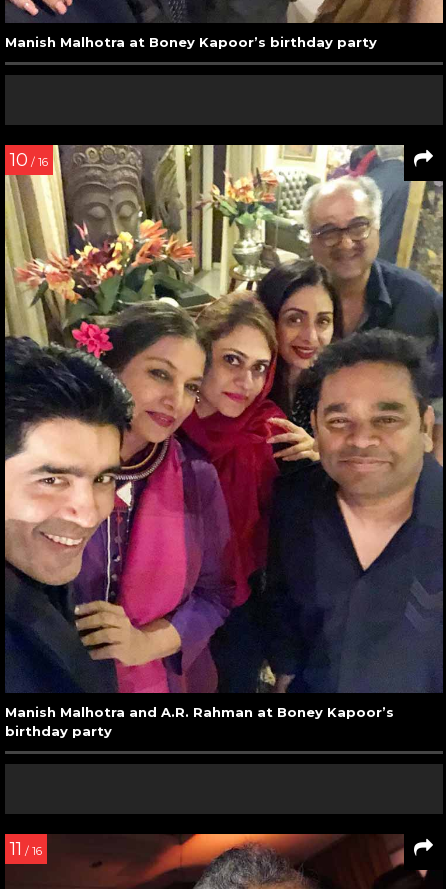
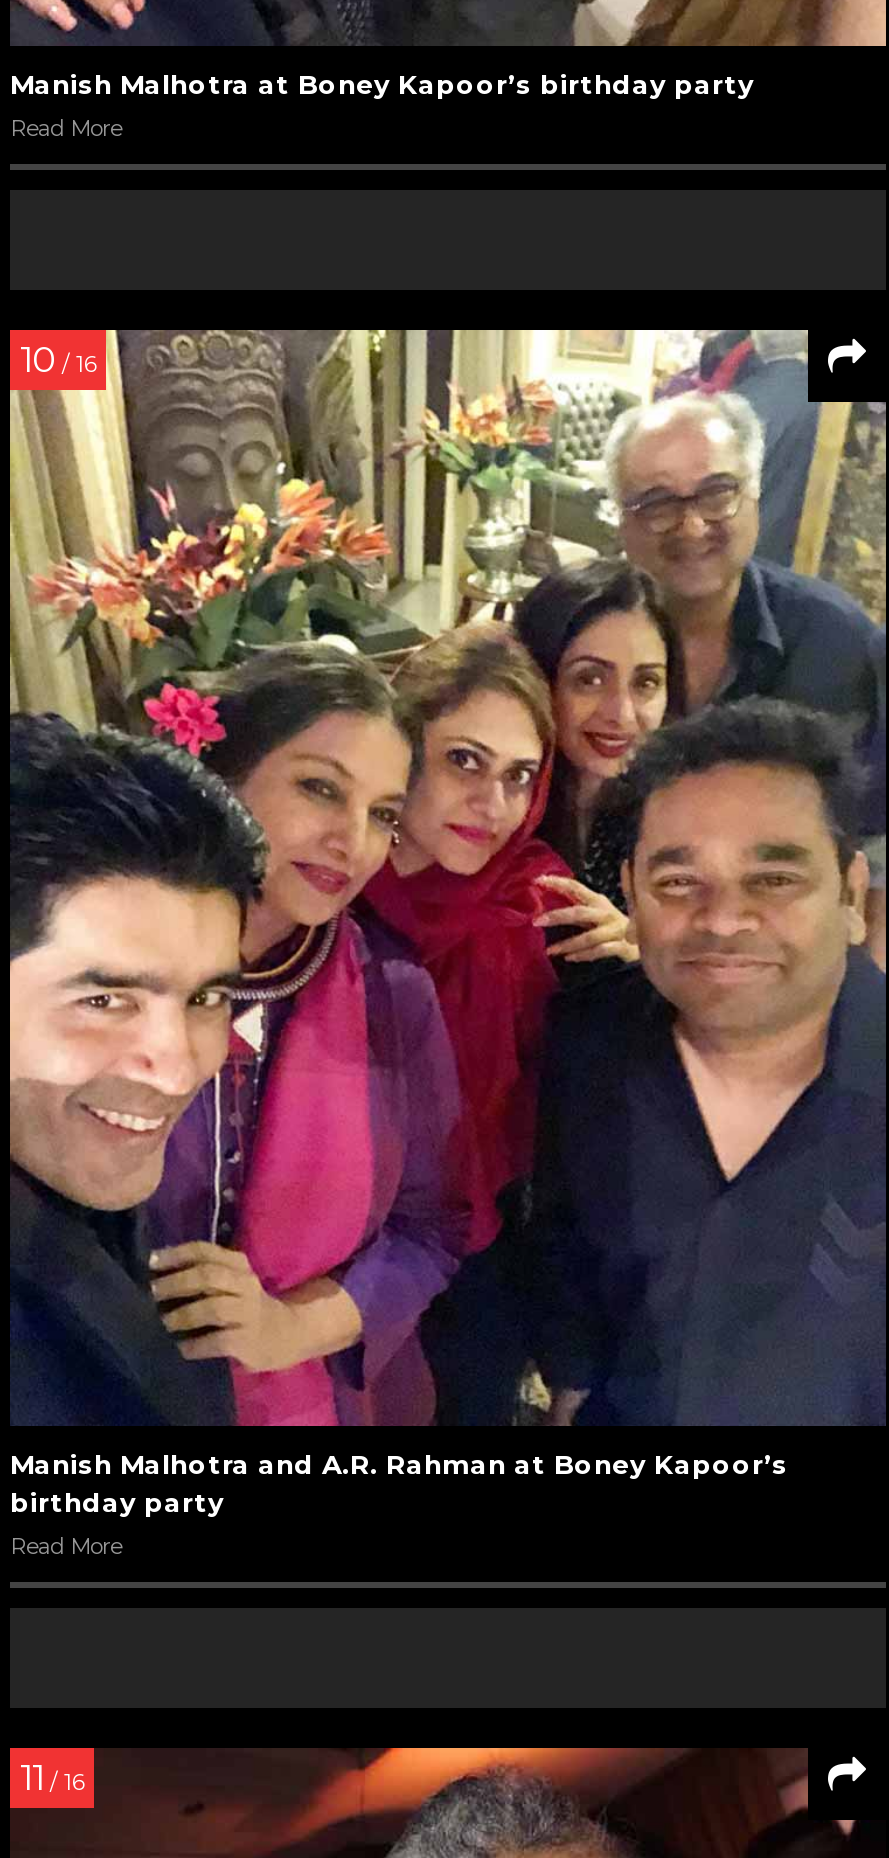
+ Read More

+ Read More
